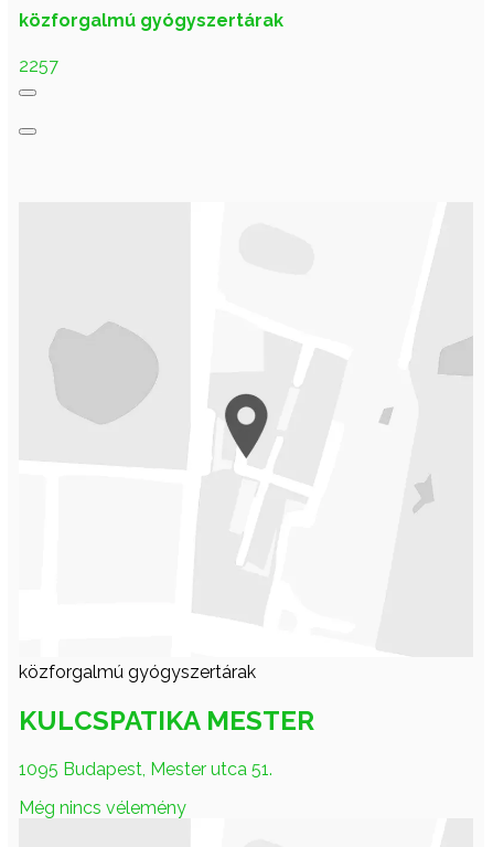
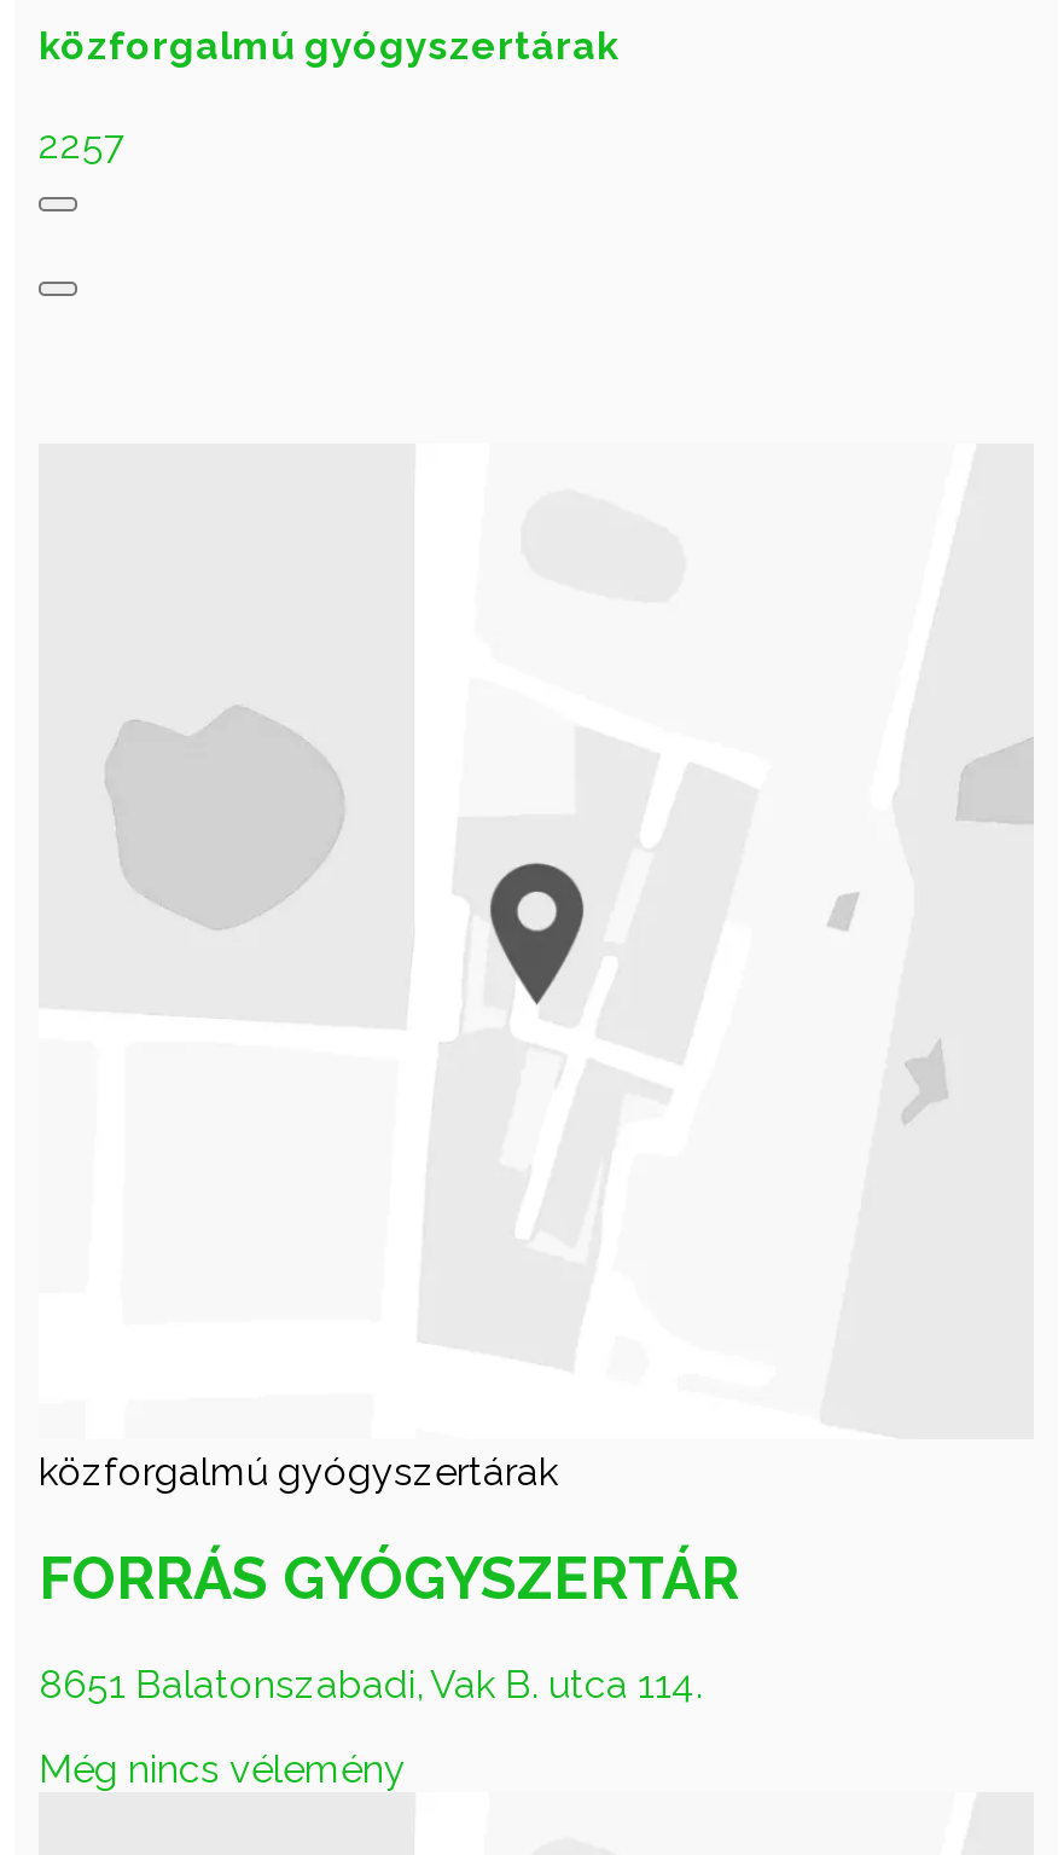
- KULCSPATIKA MESTER
+ FORRÁS GYÓGYSZERTÁR

- 1095 Budapest, Mester utca 51.
+ 8651 Balatonszabadi, Vak B. utca 114.
